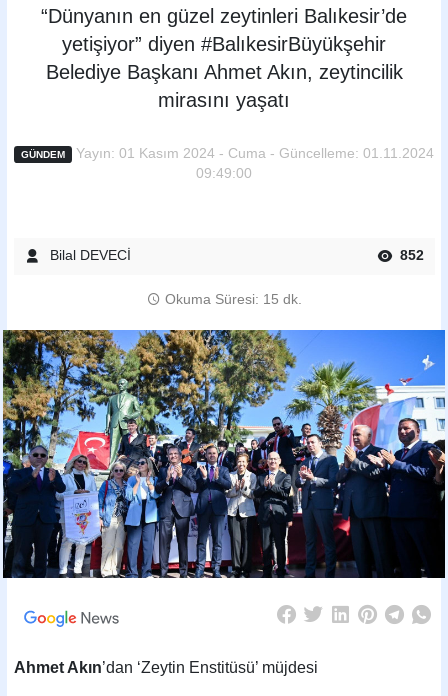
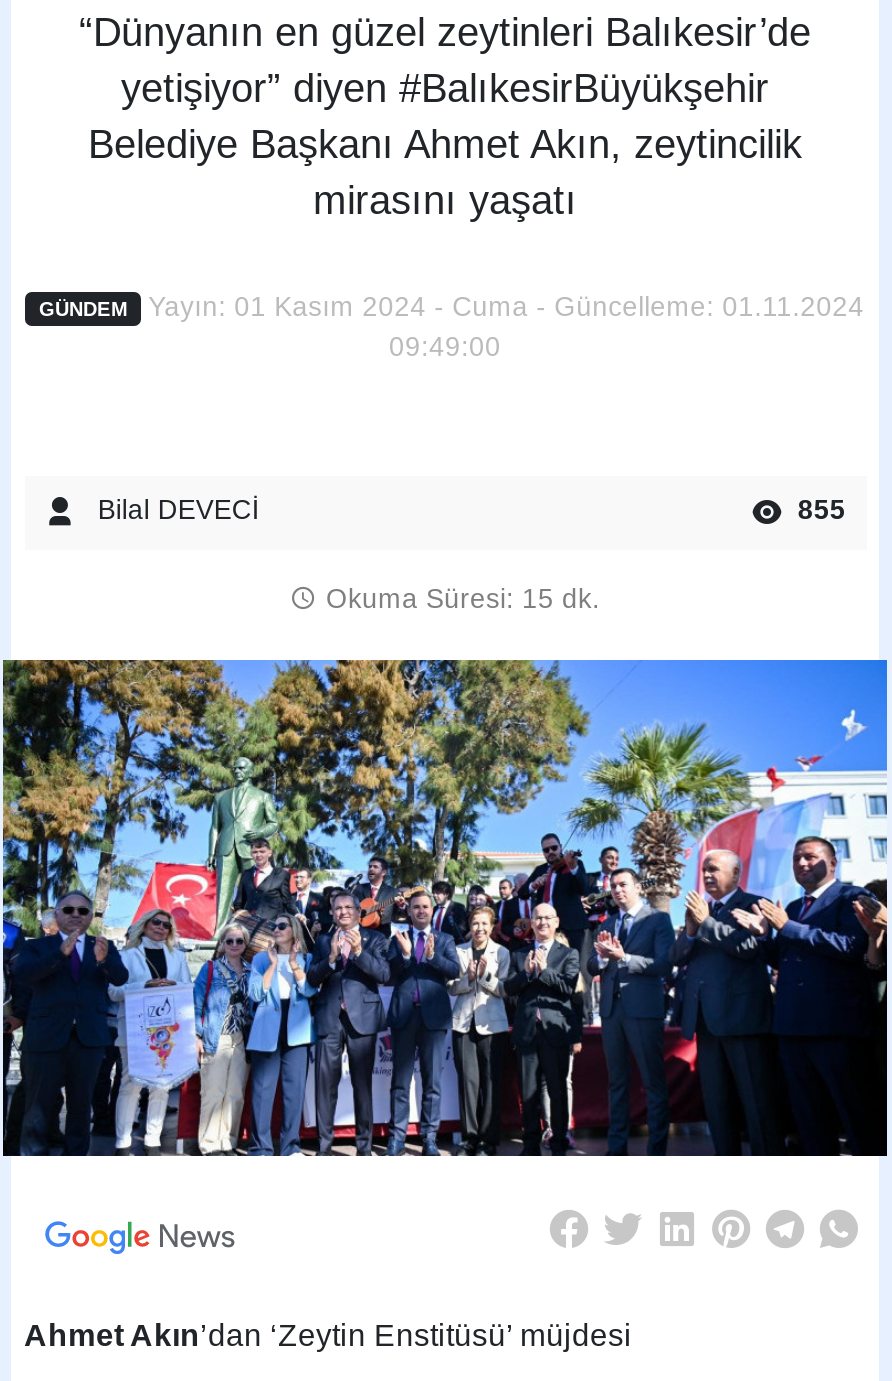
- 852
+ 855
